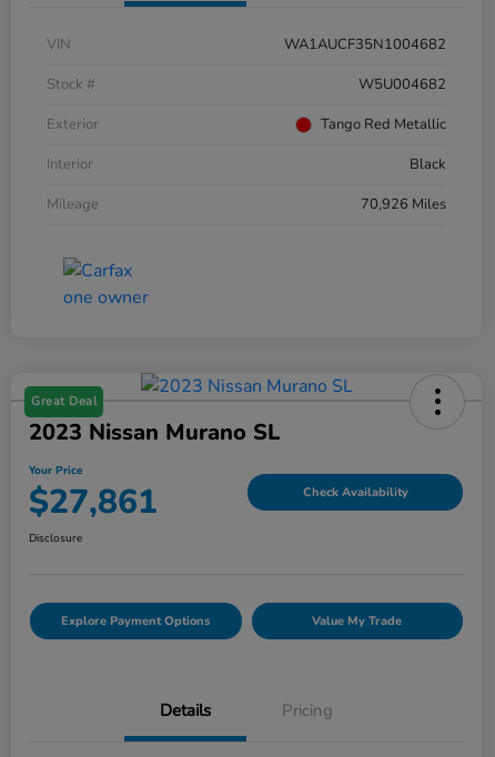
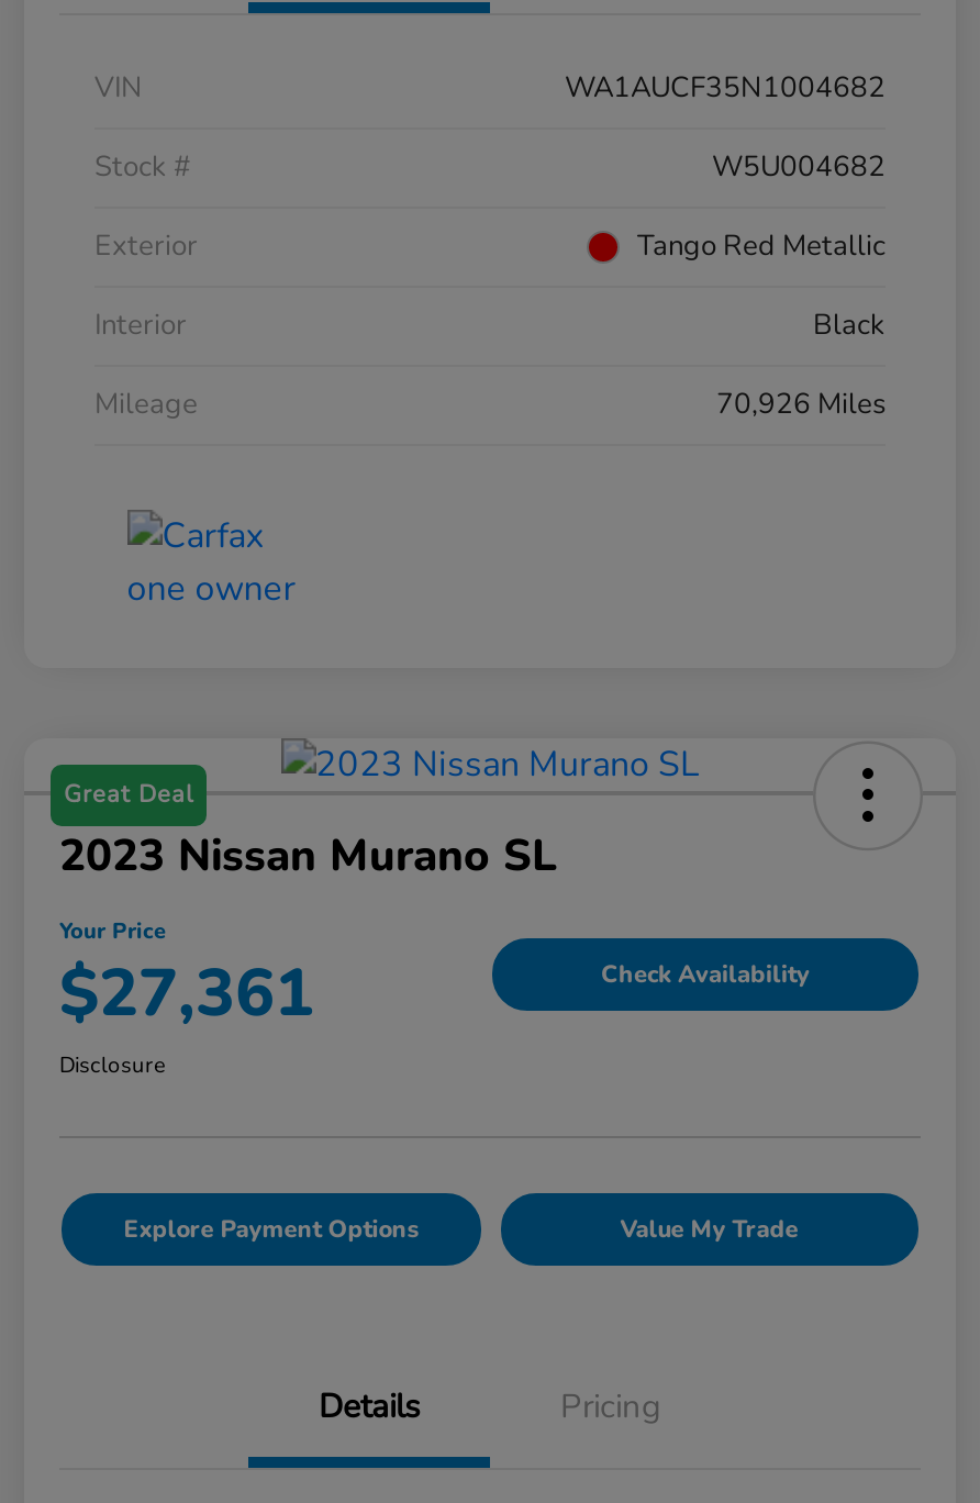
- $27,861
+ $27,361
